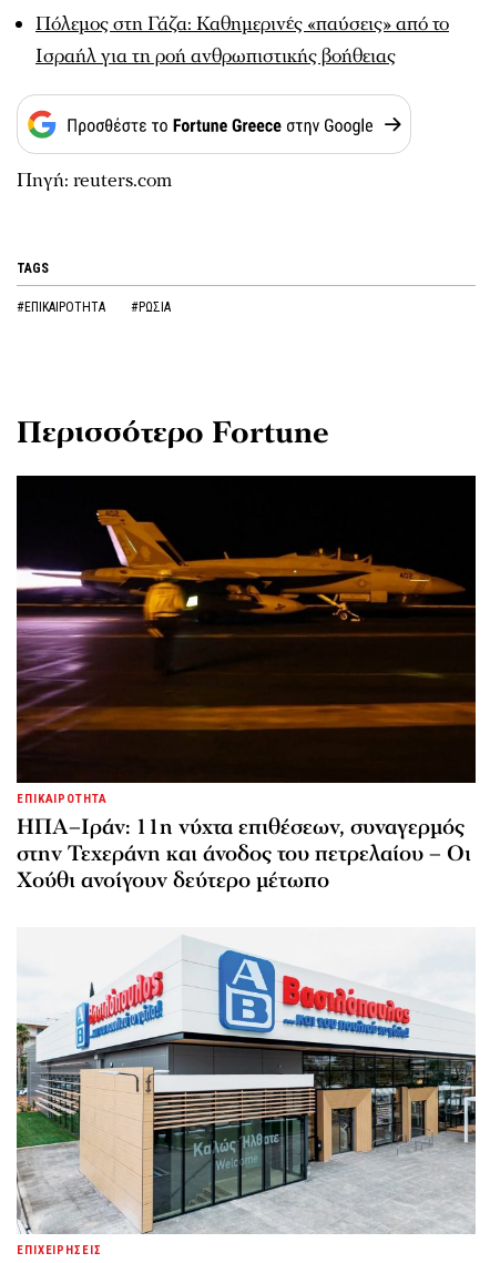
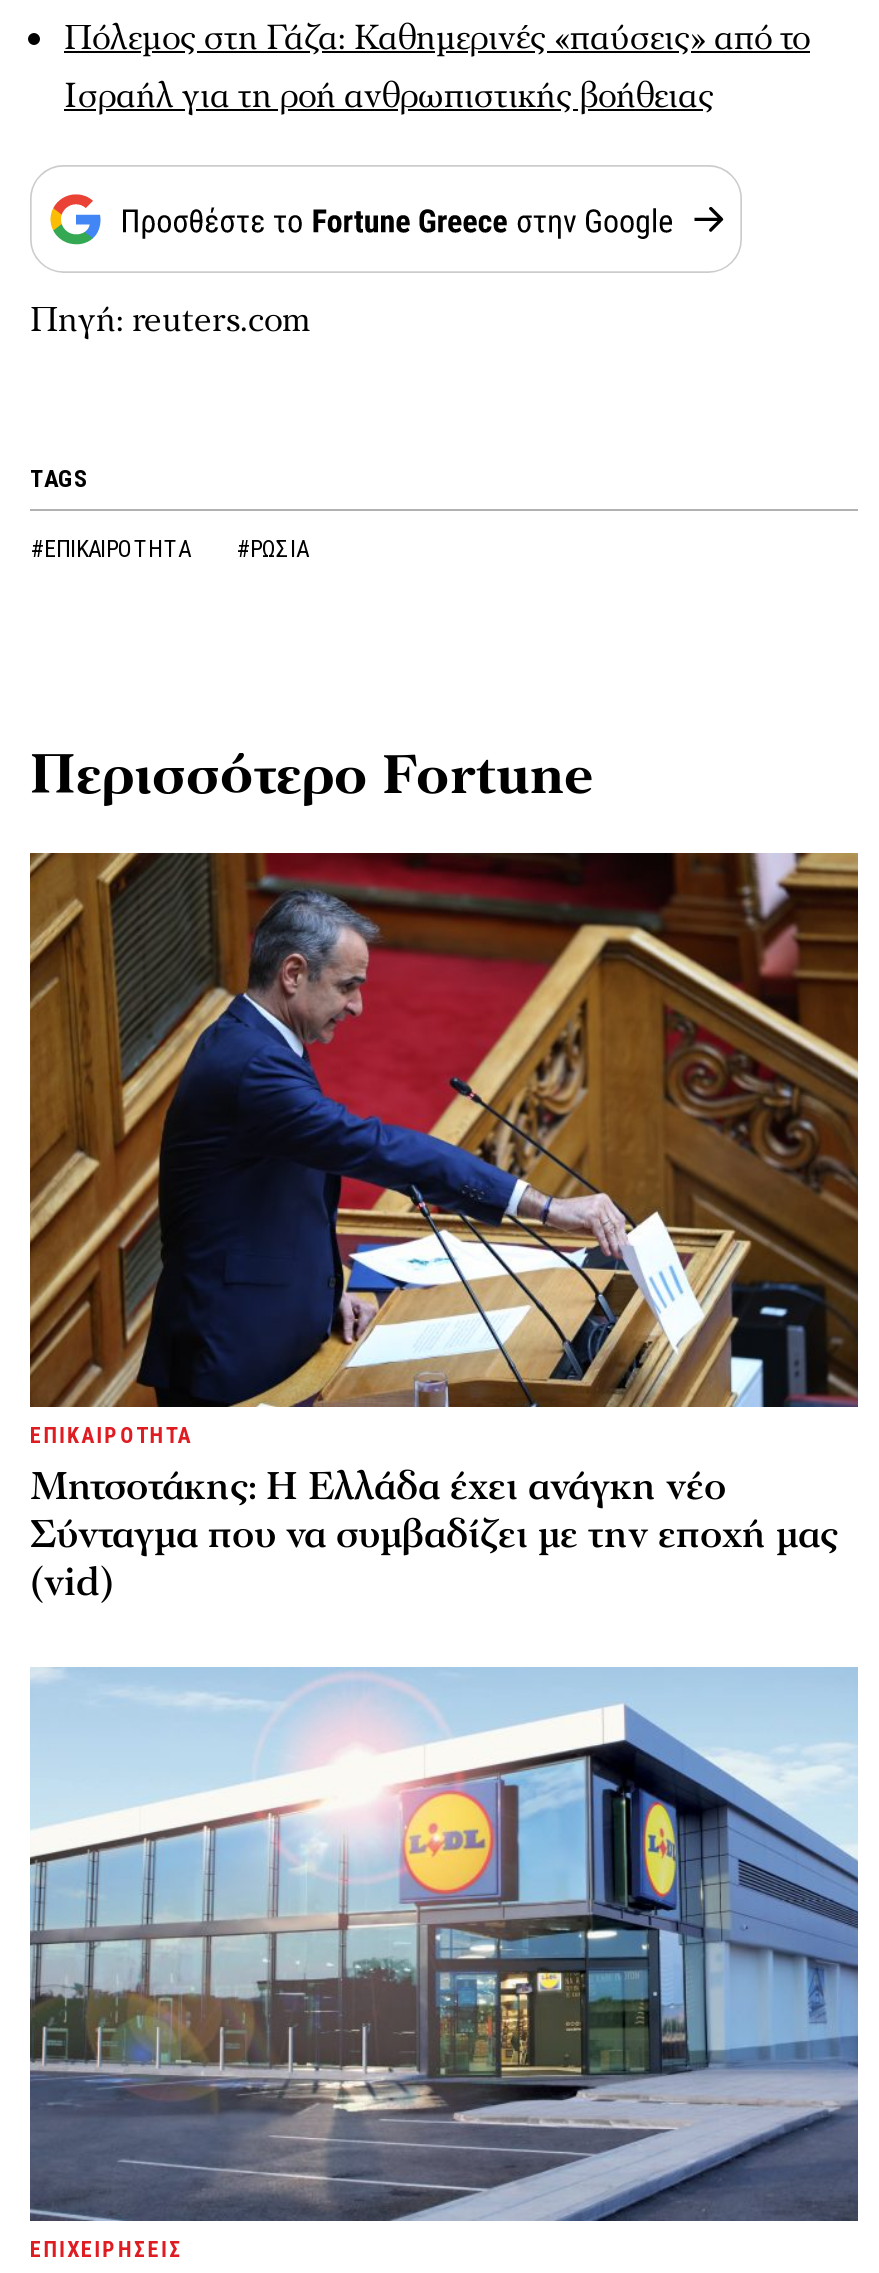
- [image]
- ΗΠΑ–Ιράν: 11η νύχτα επιθέσεων, συναγερμός
- στην Τεχεράνη και άνοδος του πετρελαίου – Οι
- Χούθι ανοίγουν δεύτερο μέτωπο
+ [image]
+ Μητσοτάκης: Η Ελλάδα έχει ανάγκη νέο
+ Σύνταγμα που να συμβαδίζει με την εποχή μας
+ (vid)

- [image]
+ [image]
